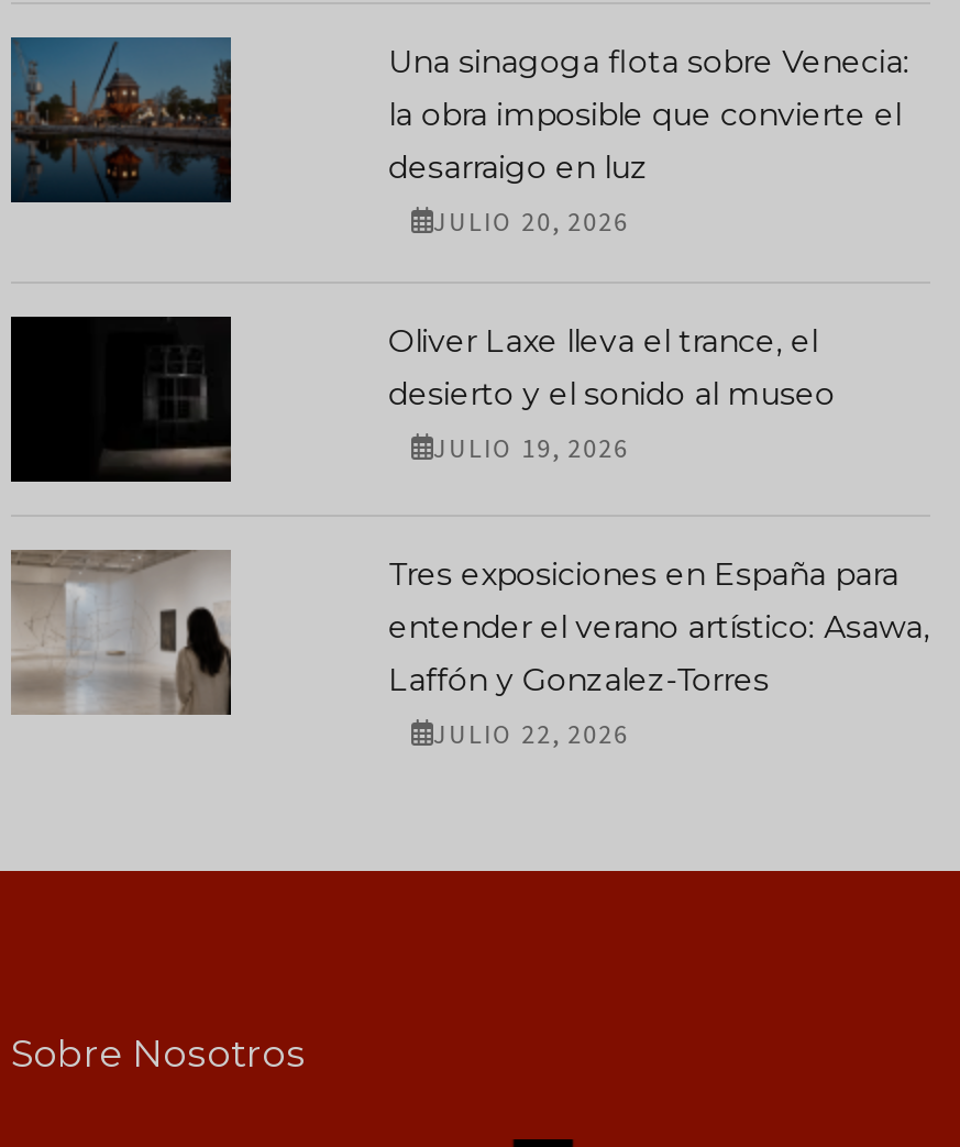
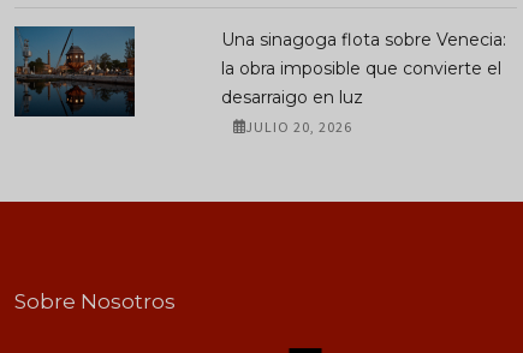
- [image]

- Oliver Laxe lleva el trance, el
- desierto y el sonido al museo
- JULIO 19, 2026
- Tres exposiciones en España para
- entender el verano artístico: Asawa,
- Laffón y Gonzalez-Torres
- JULIO 22, 2026

- [image]
